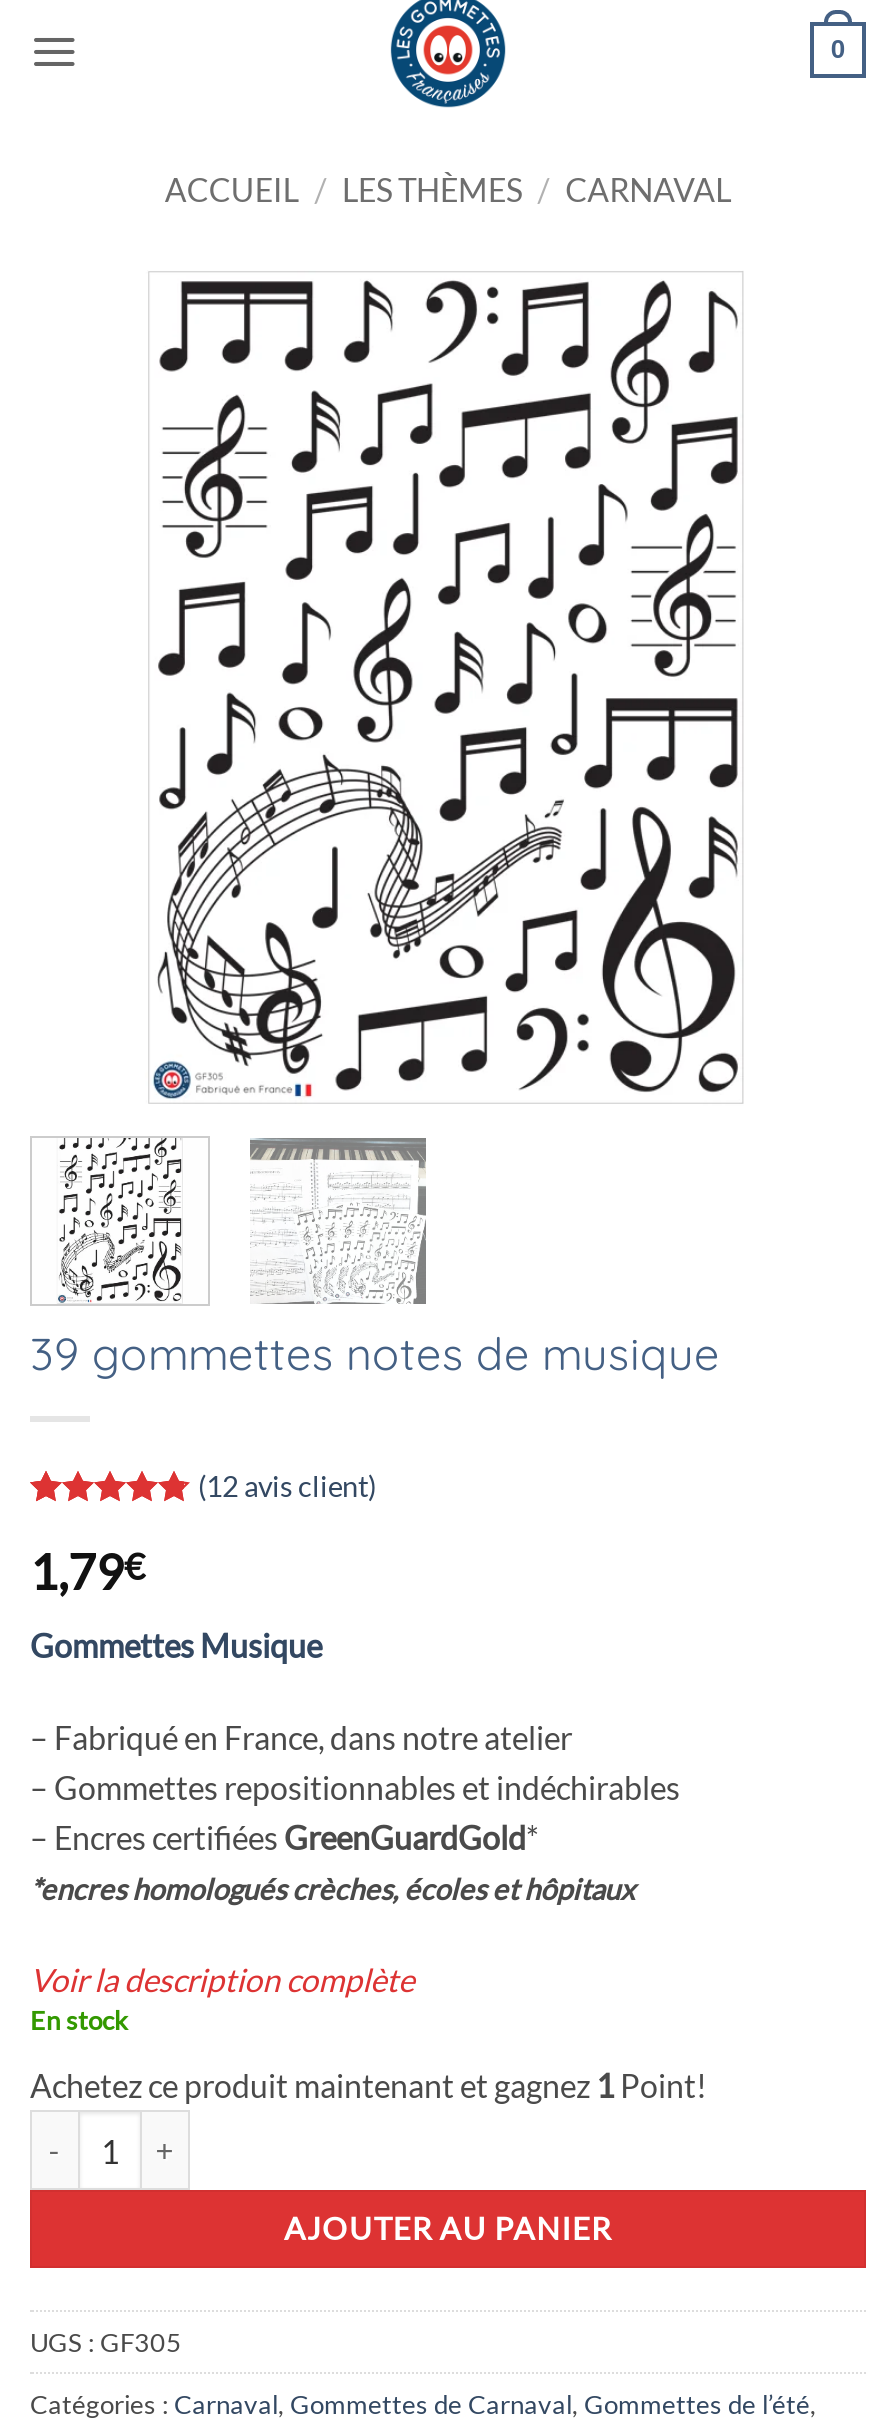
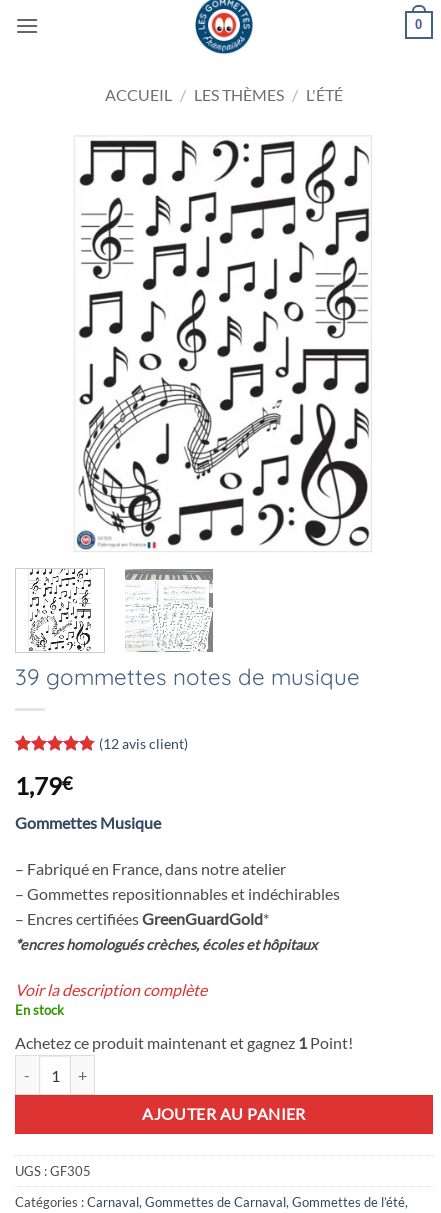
- ACCUEIL / LES THÈMES / CARNAVAL
+ ACCUEIL / LES THÈMES / L'ÉTÉ
